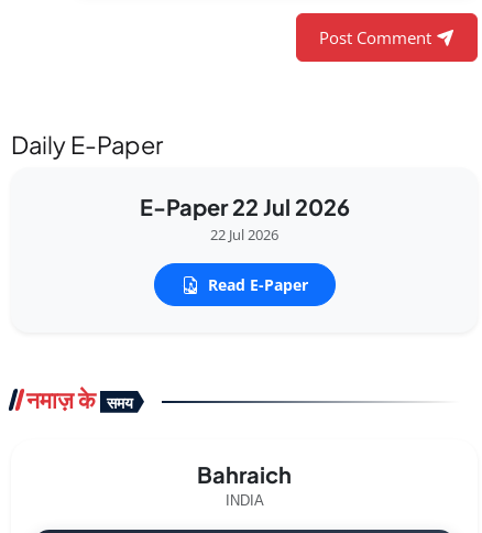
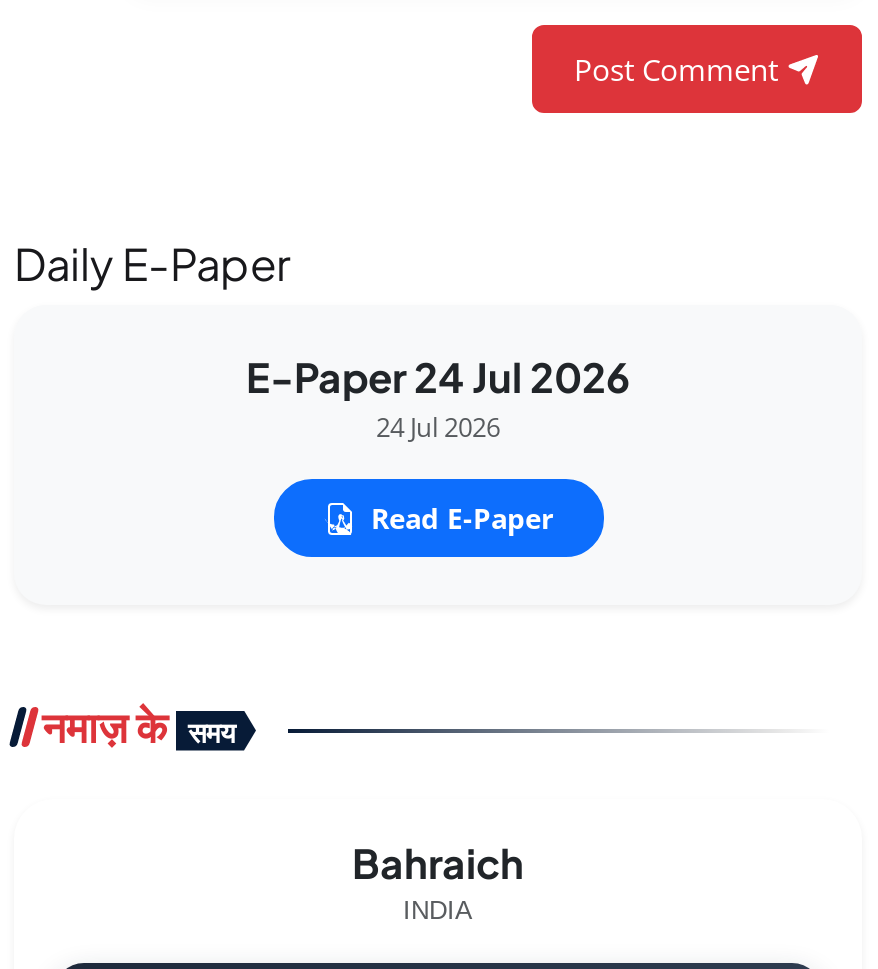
- E-Paper 22 Jul 2026
+ E-Paper 24 Jul 2026

- 22 Jul 2026
+ 24 Jul 2026
